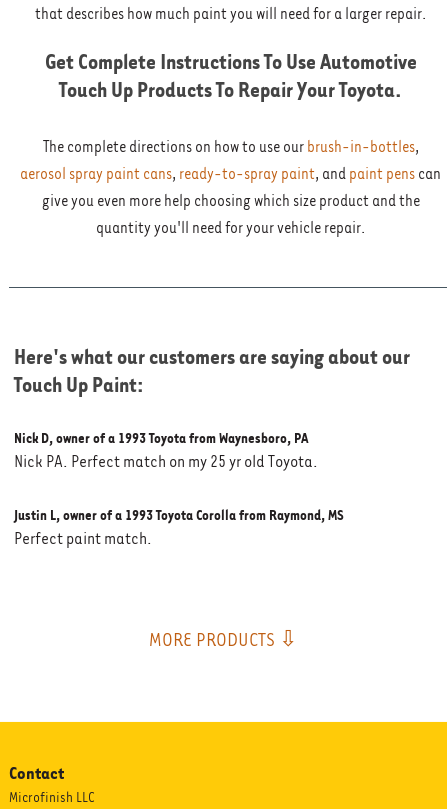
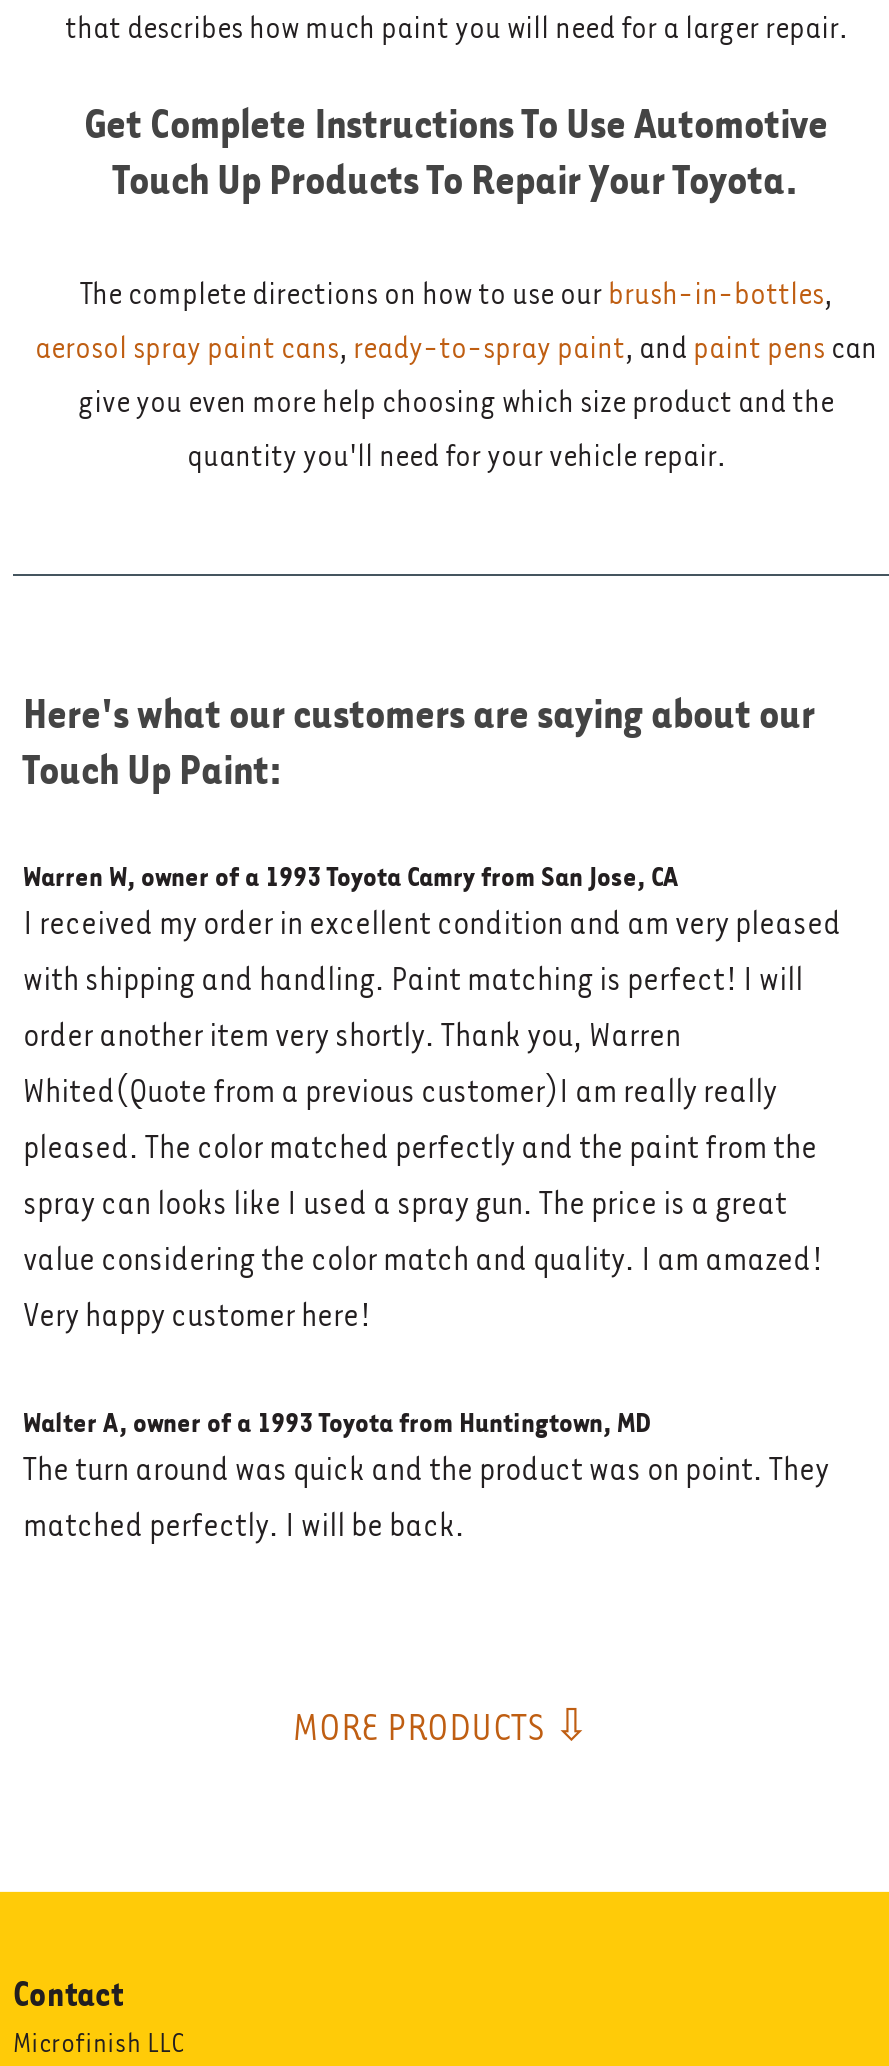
- Nick D, owner of a 1993 Toyota from Waynesboro, PA
- Nick PA. Perfect match on my 25 yr old Toyota.
- Justin L, owner of a 1993 Toyota Corolla from Raymond, MS
- Perfect paint match.
+ Warren W, owner of a 1993 Toyota Camry from San Jose, CA
+ I received my order in excellent condition and am very pleased
+ with shipping and handling. Paint matching is perfect! I will
+ order another item very shortly. Thank you, Warren
+ Whited(Quote from a previous customer)I am really really
+ pleased. The color matched perfectly and the paint from the
+ spray can looks like I used a spray gun. The price is a great
+ value considering the color match and quality. I am amazed!
+ Very happy customer here!
+ Walter A, owner of a 1993 Toyota from Huntingtown, MD
+ The turn around was quick and the product was on point. They
+ matched perfectly. I will be back.
